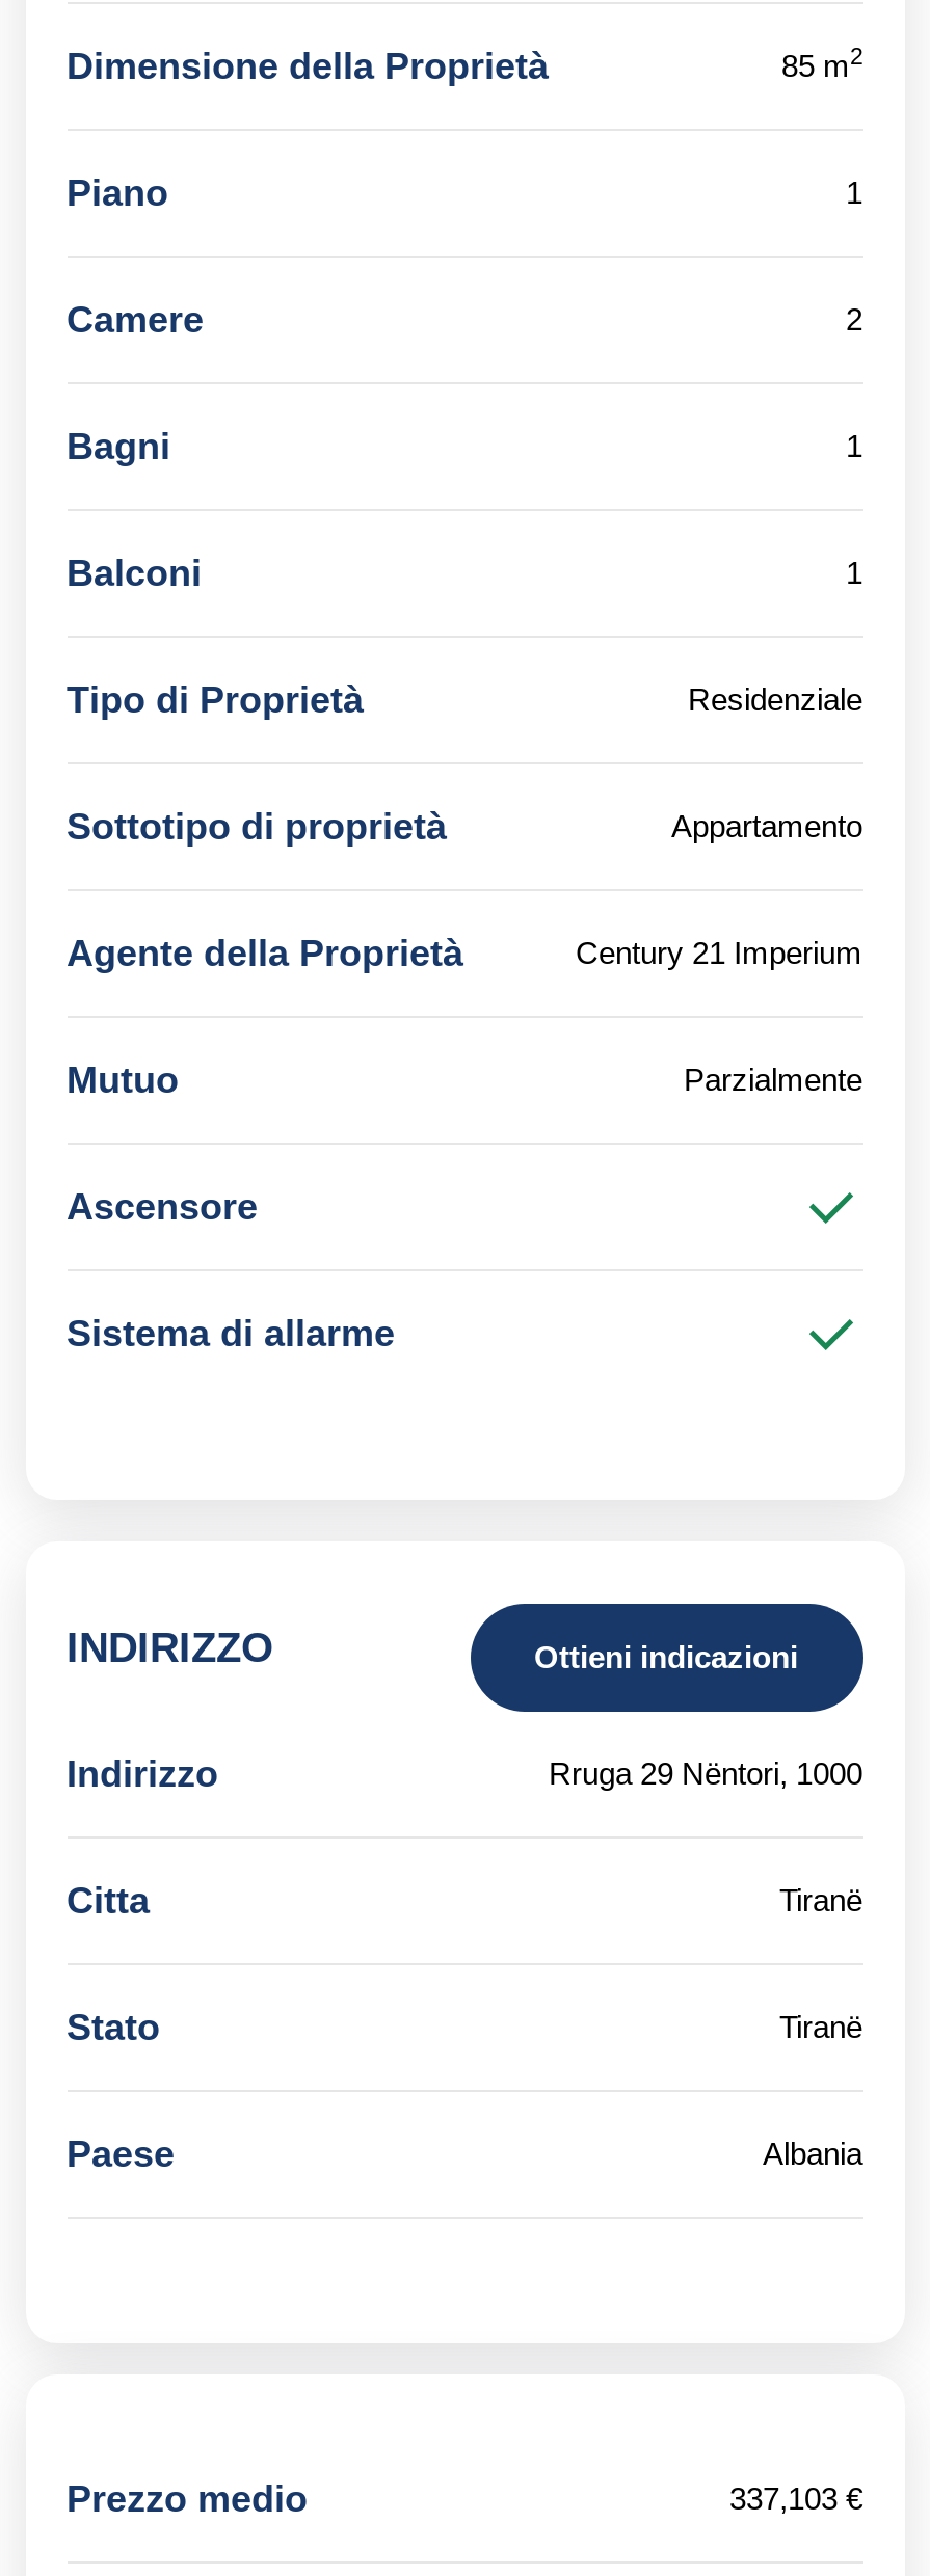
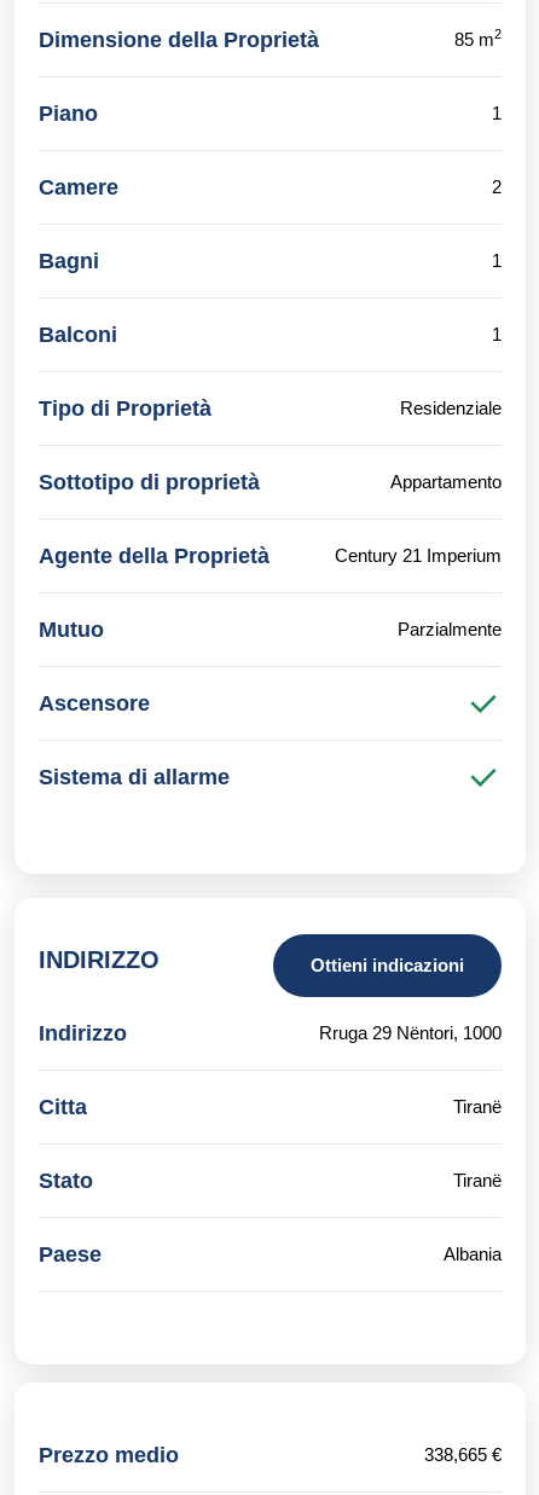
- 337,103 €
+ 338,665 €
